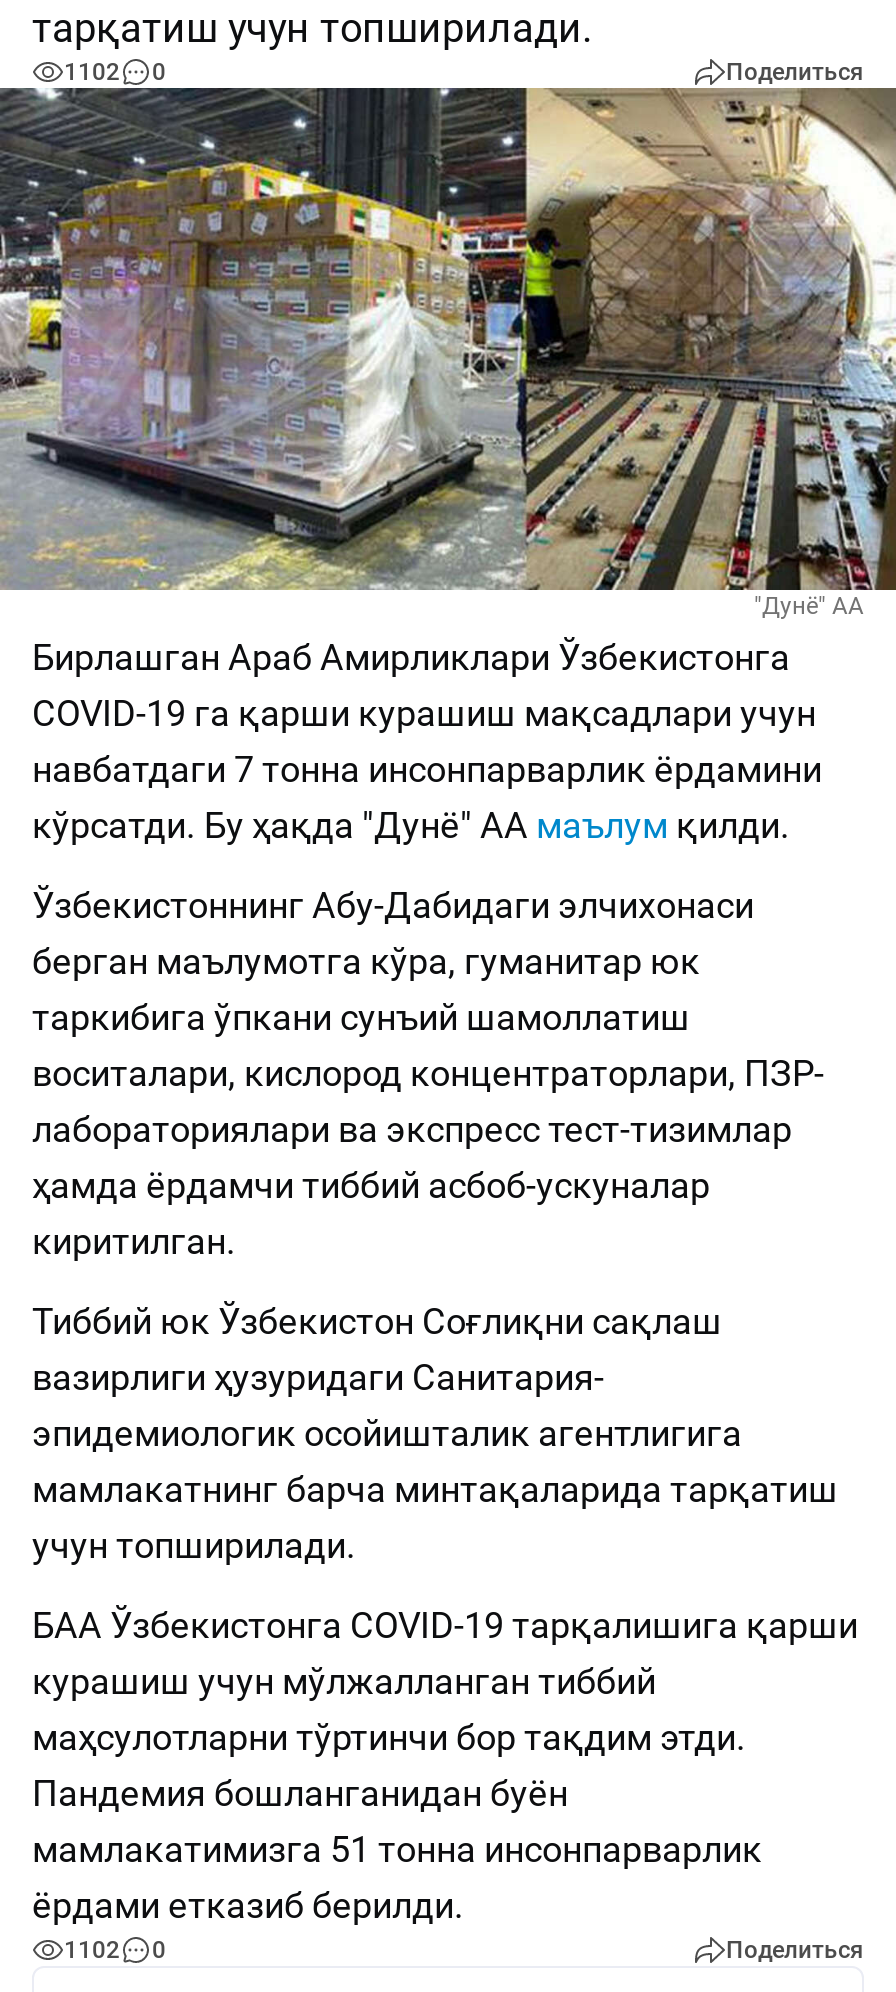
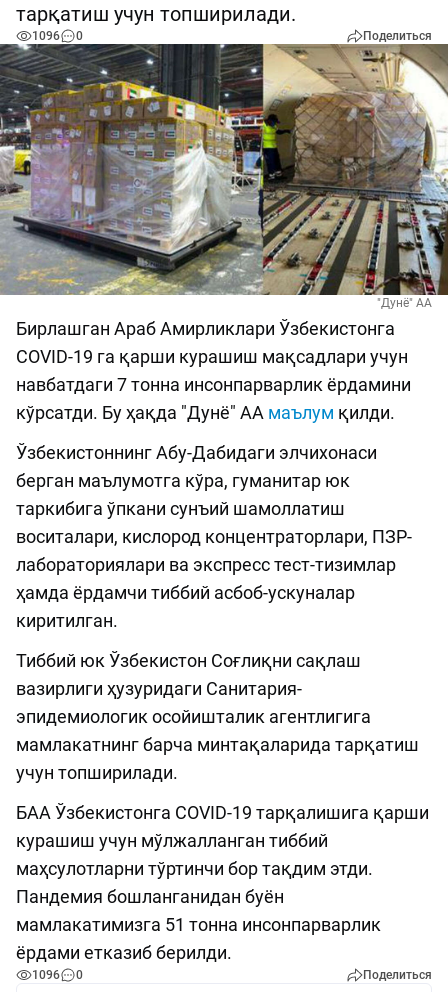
- 1102 0
+ 1096 0

- 1102 0
+ 1096 0
